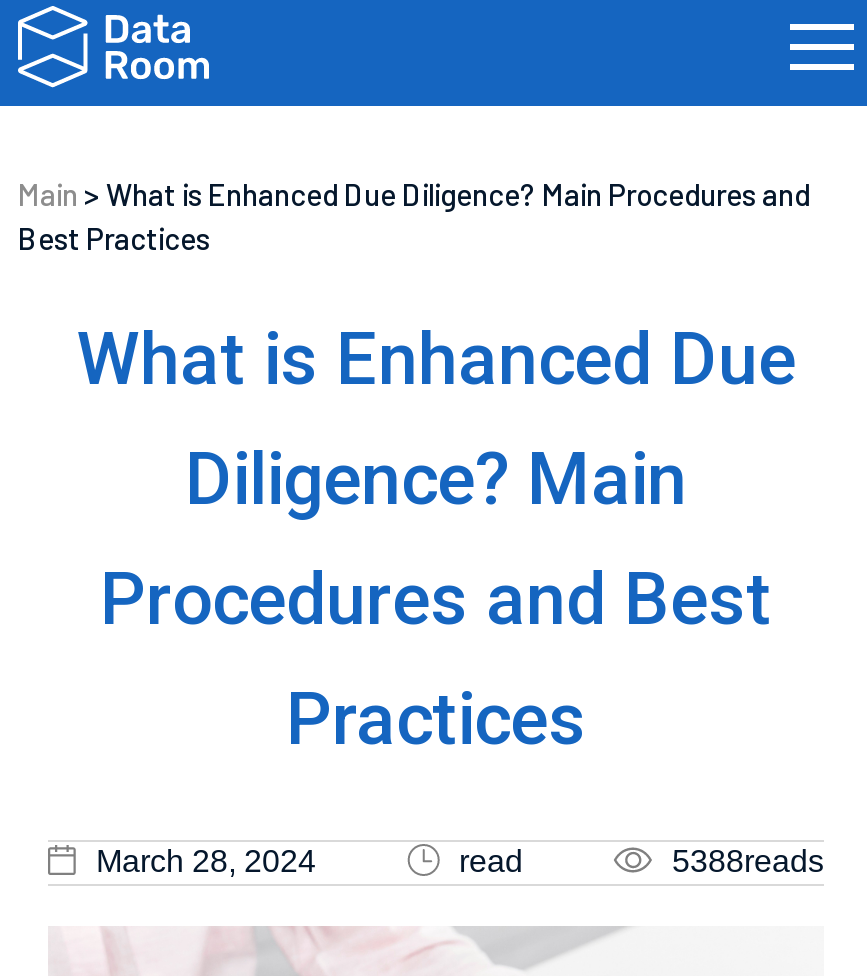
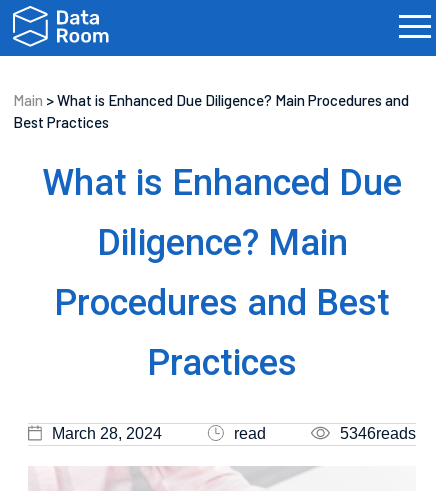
- 5388reads
+ 5346reads
